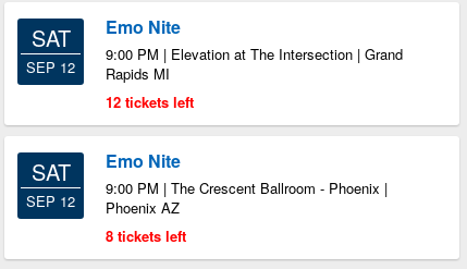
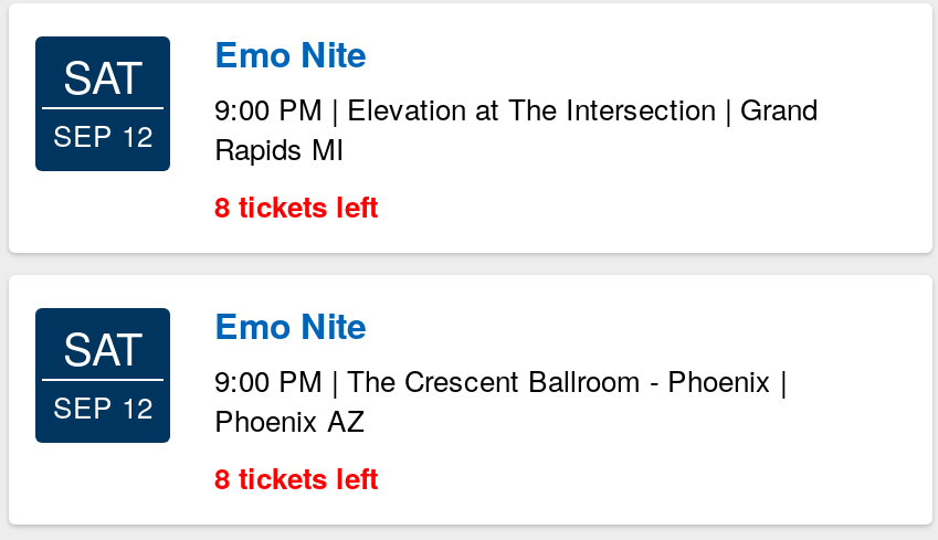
- 12 tickets left
+ 8 tickets left
